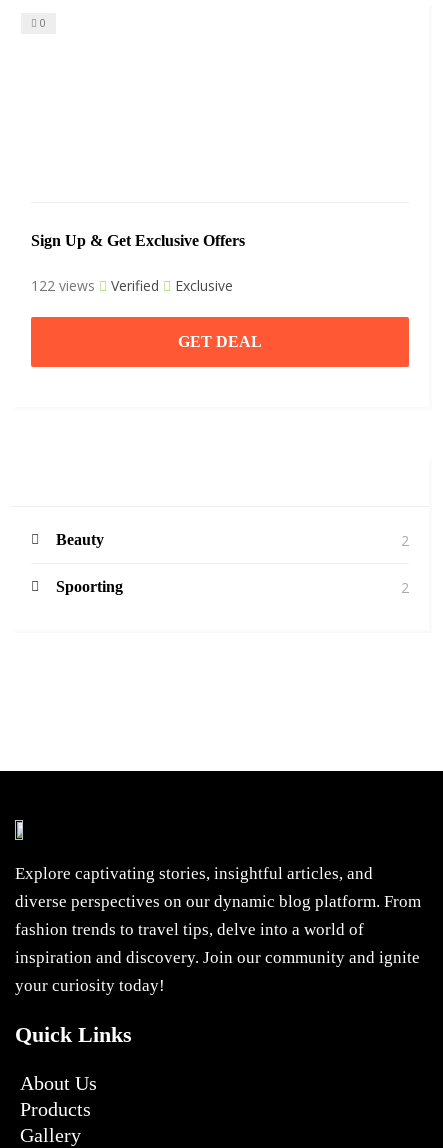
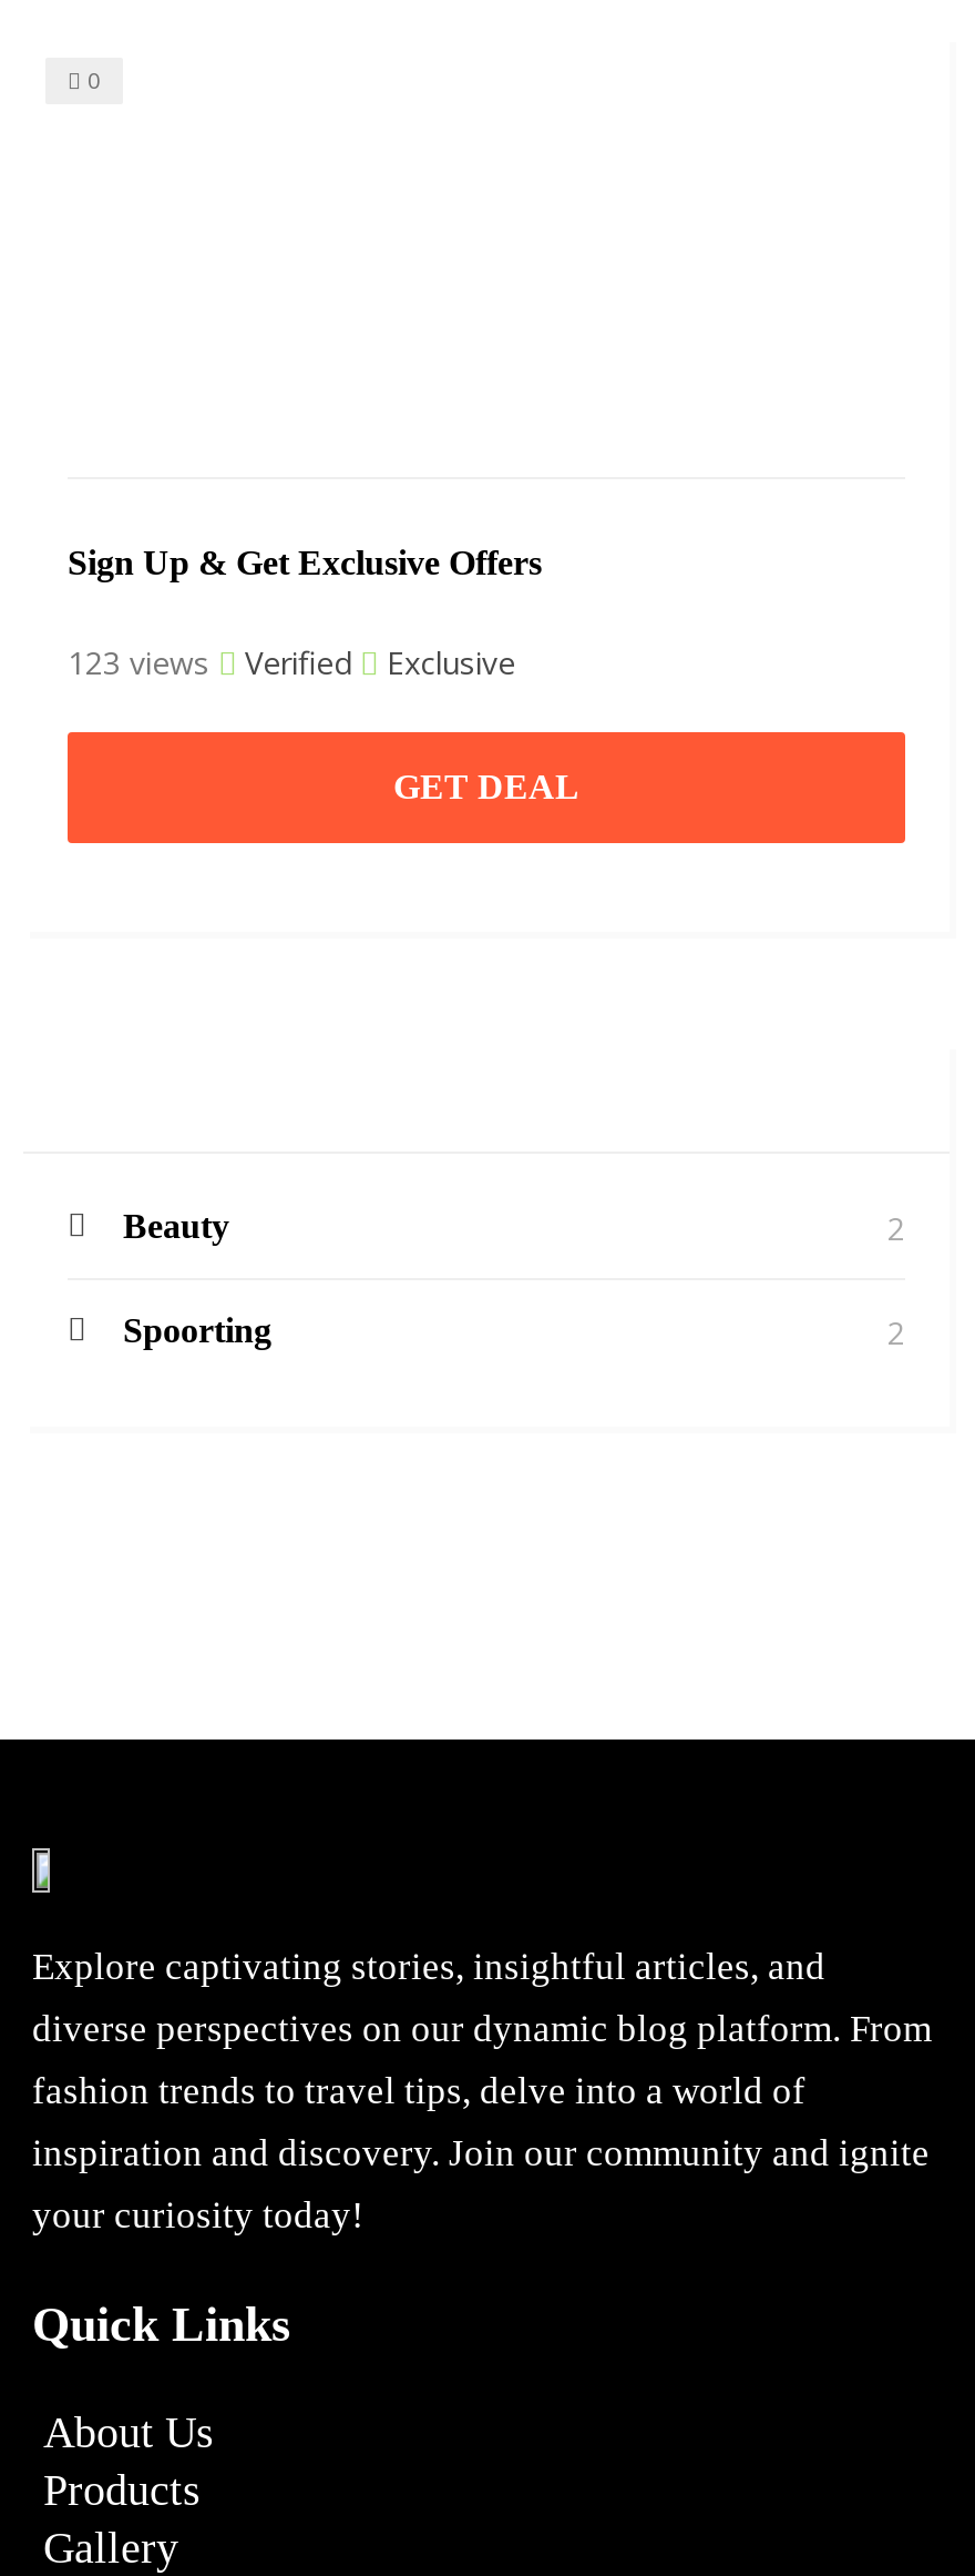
- 122 views Verified Exclusive
+ 123 views Verified Exclusive
